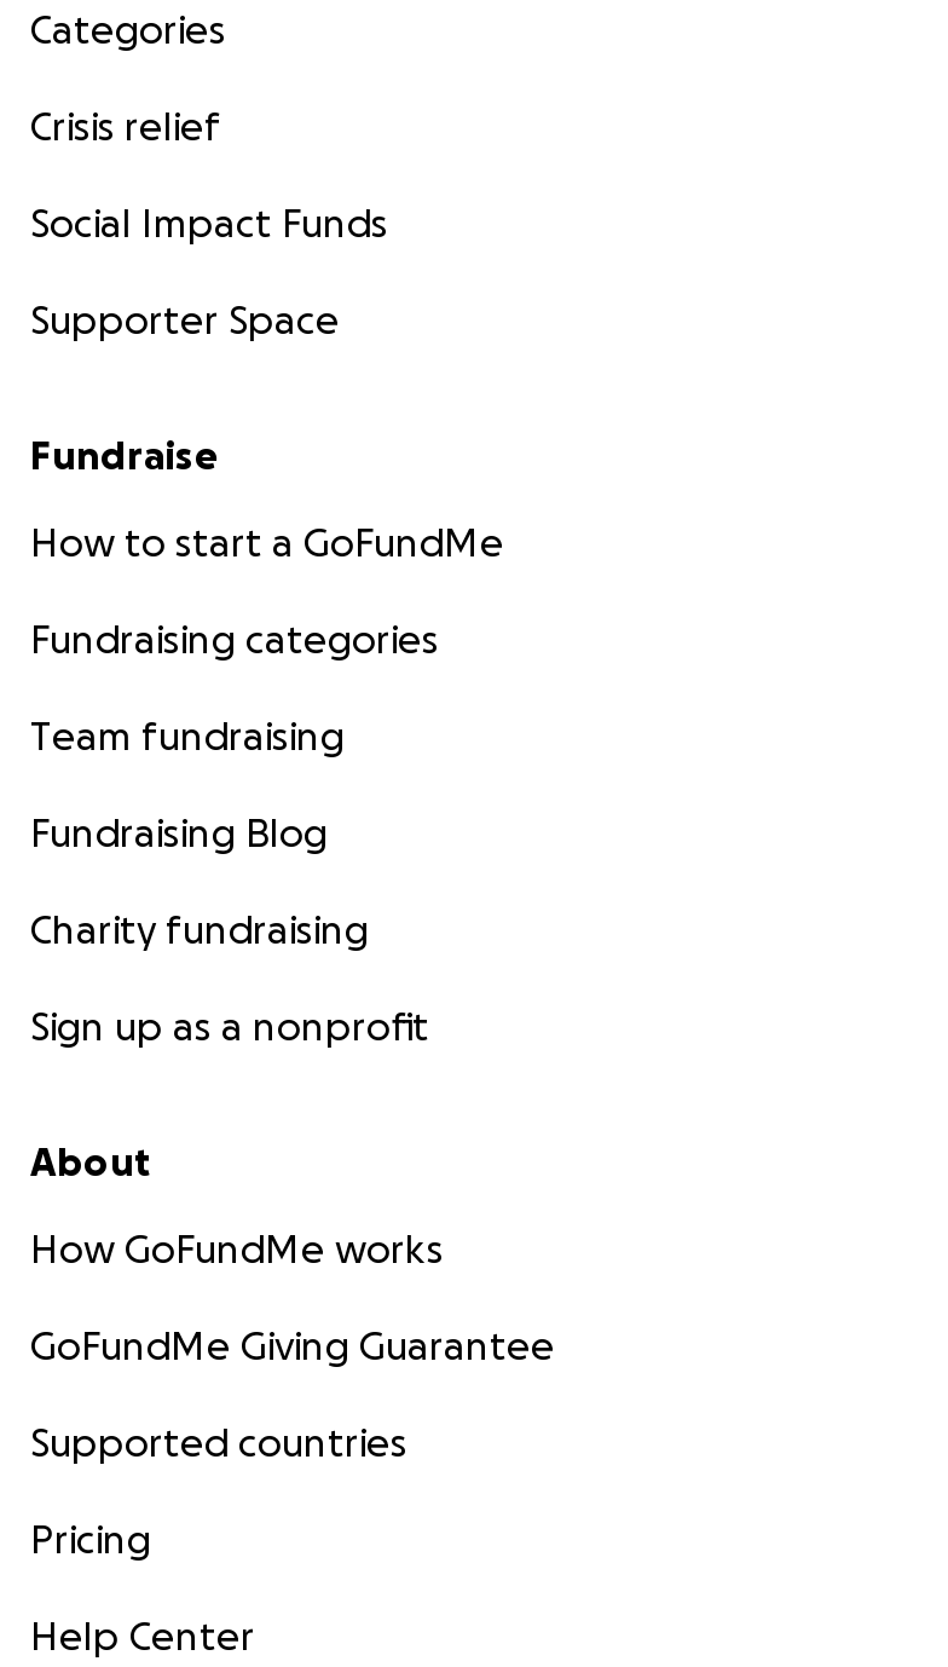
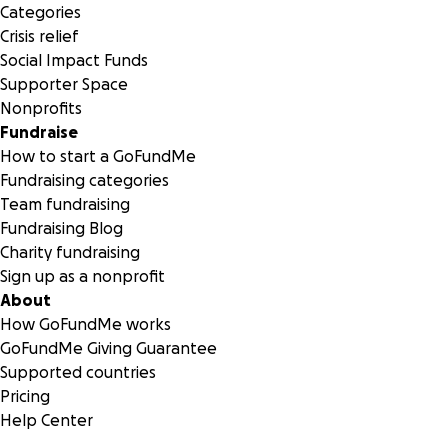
+ Nonprofits
